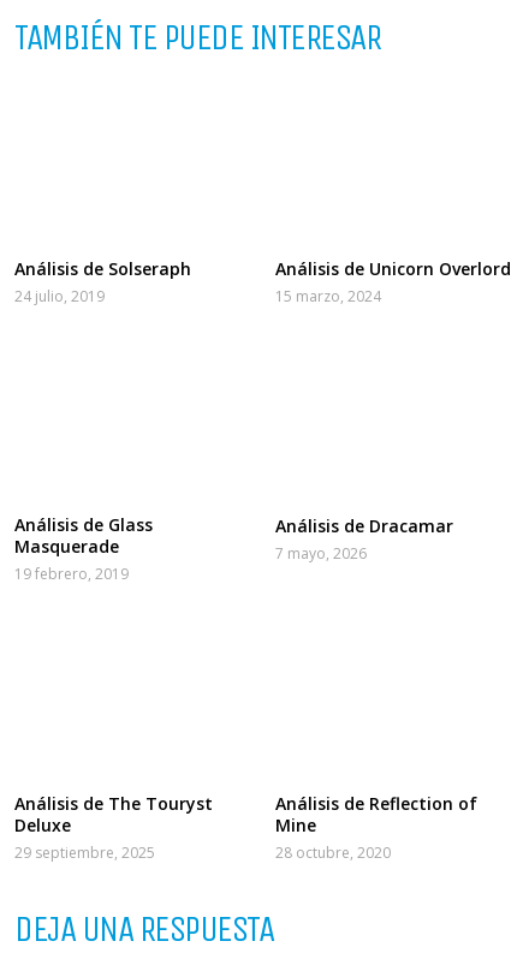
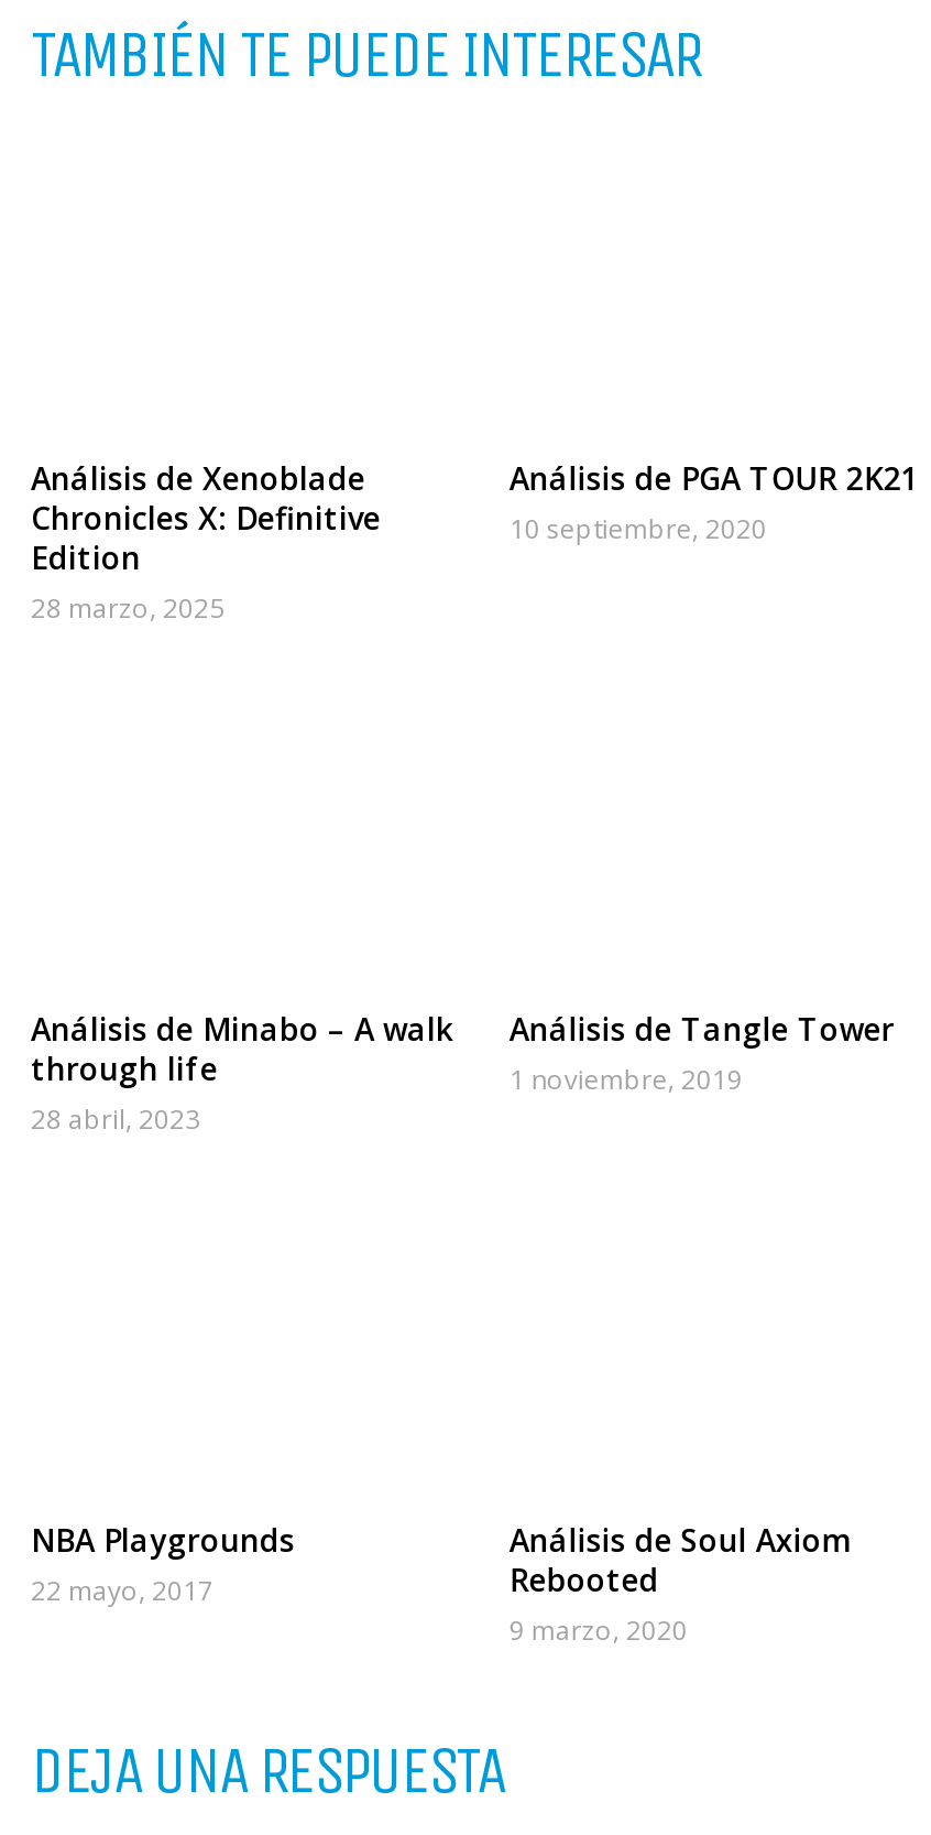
- Análisis de Solseraph
- 24 julio, 2019
+ Análisis de Xenoblade
+ Chronicles X: Definitive
+ Edition
+ 28 marzo, 2025

- Análisis de Unicorn Overlord
- 15 marzo, 2024
+ Análisis de PGA TOUR 2K21
+ 10 septiembre, 2020

- Análisis de Glass
- Masquerade
- 19 febrero, 2019
+ Análisis de Minabo – A walk
+ through life
+ 28 abril, 2023

- Análisis de Dracamar
- 7 mayo, 2026
+ Análisis de Tangle Tower
+ 1 noviembre, 2019

- Análisis de The Touryst
- Deluxe
- 29 septiembre, 2025
+ NBA Playgrounds
+ 22 mayo, 2017

- Análisis de Reflection of
- Mine
- 28 octubre, 2020
+ Análisis de Soul Axiom
+ Rebooted
+ 9 marzo, 2020
